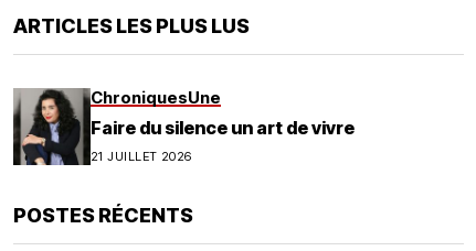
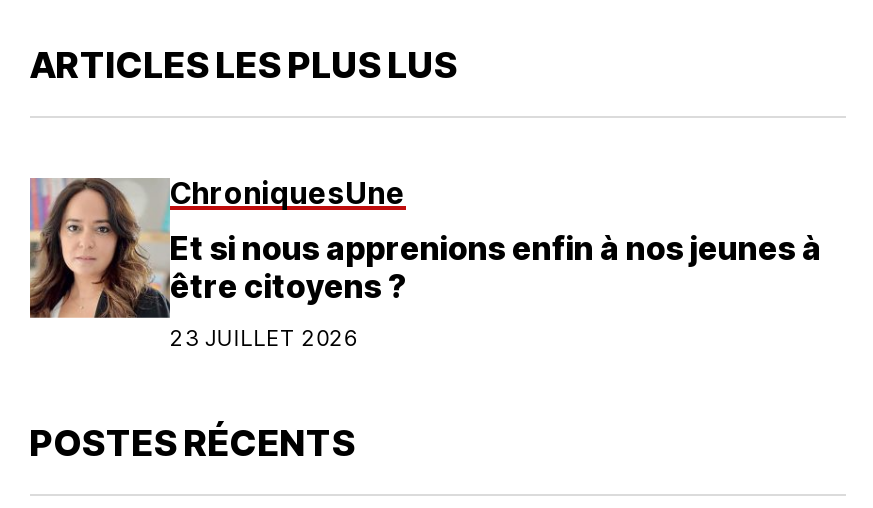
- [image]
- Faire du silence un art de vivre
- 21 JUILLET 2026
+ [image]
+ Et si nous apprenions enfin à nos jeunes à
+ être citoyens ?
+ 23 JUILLET 2026
